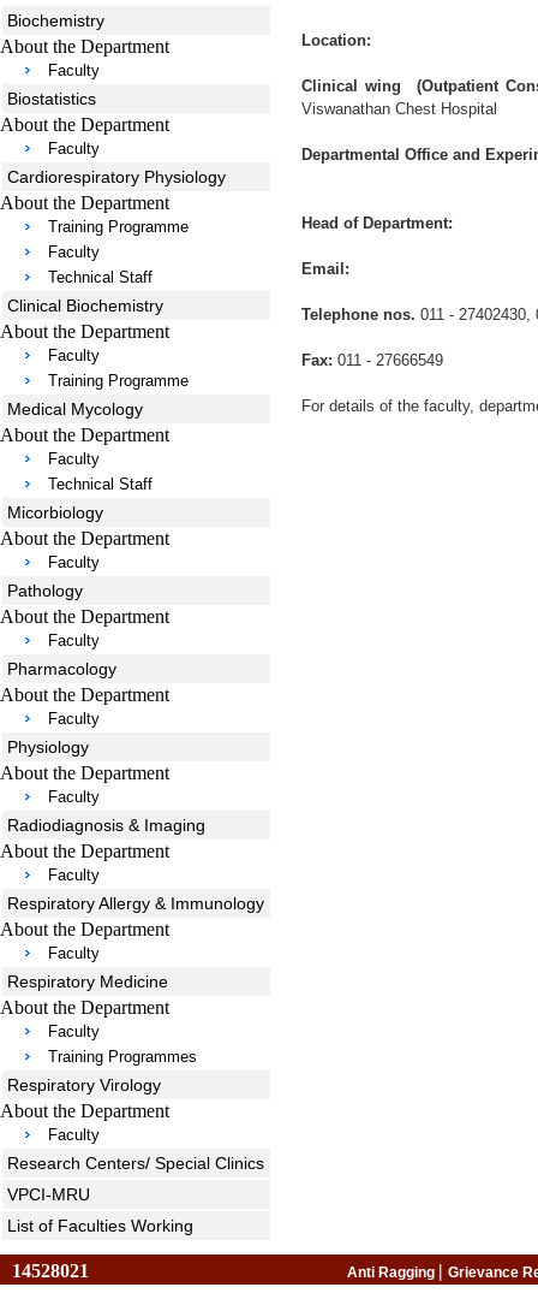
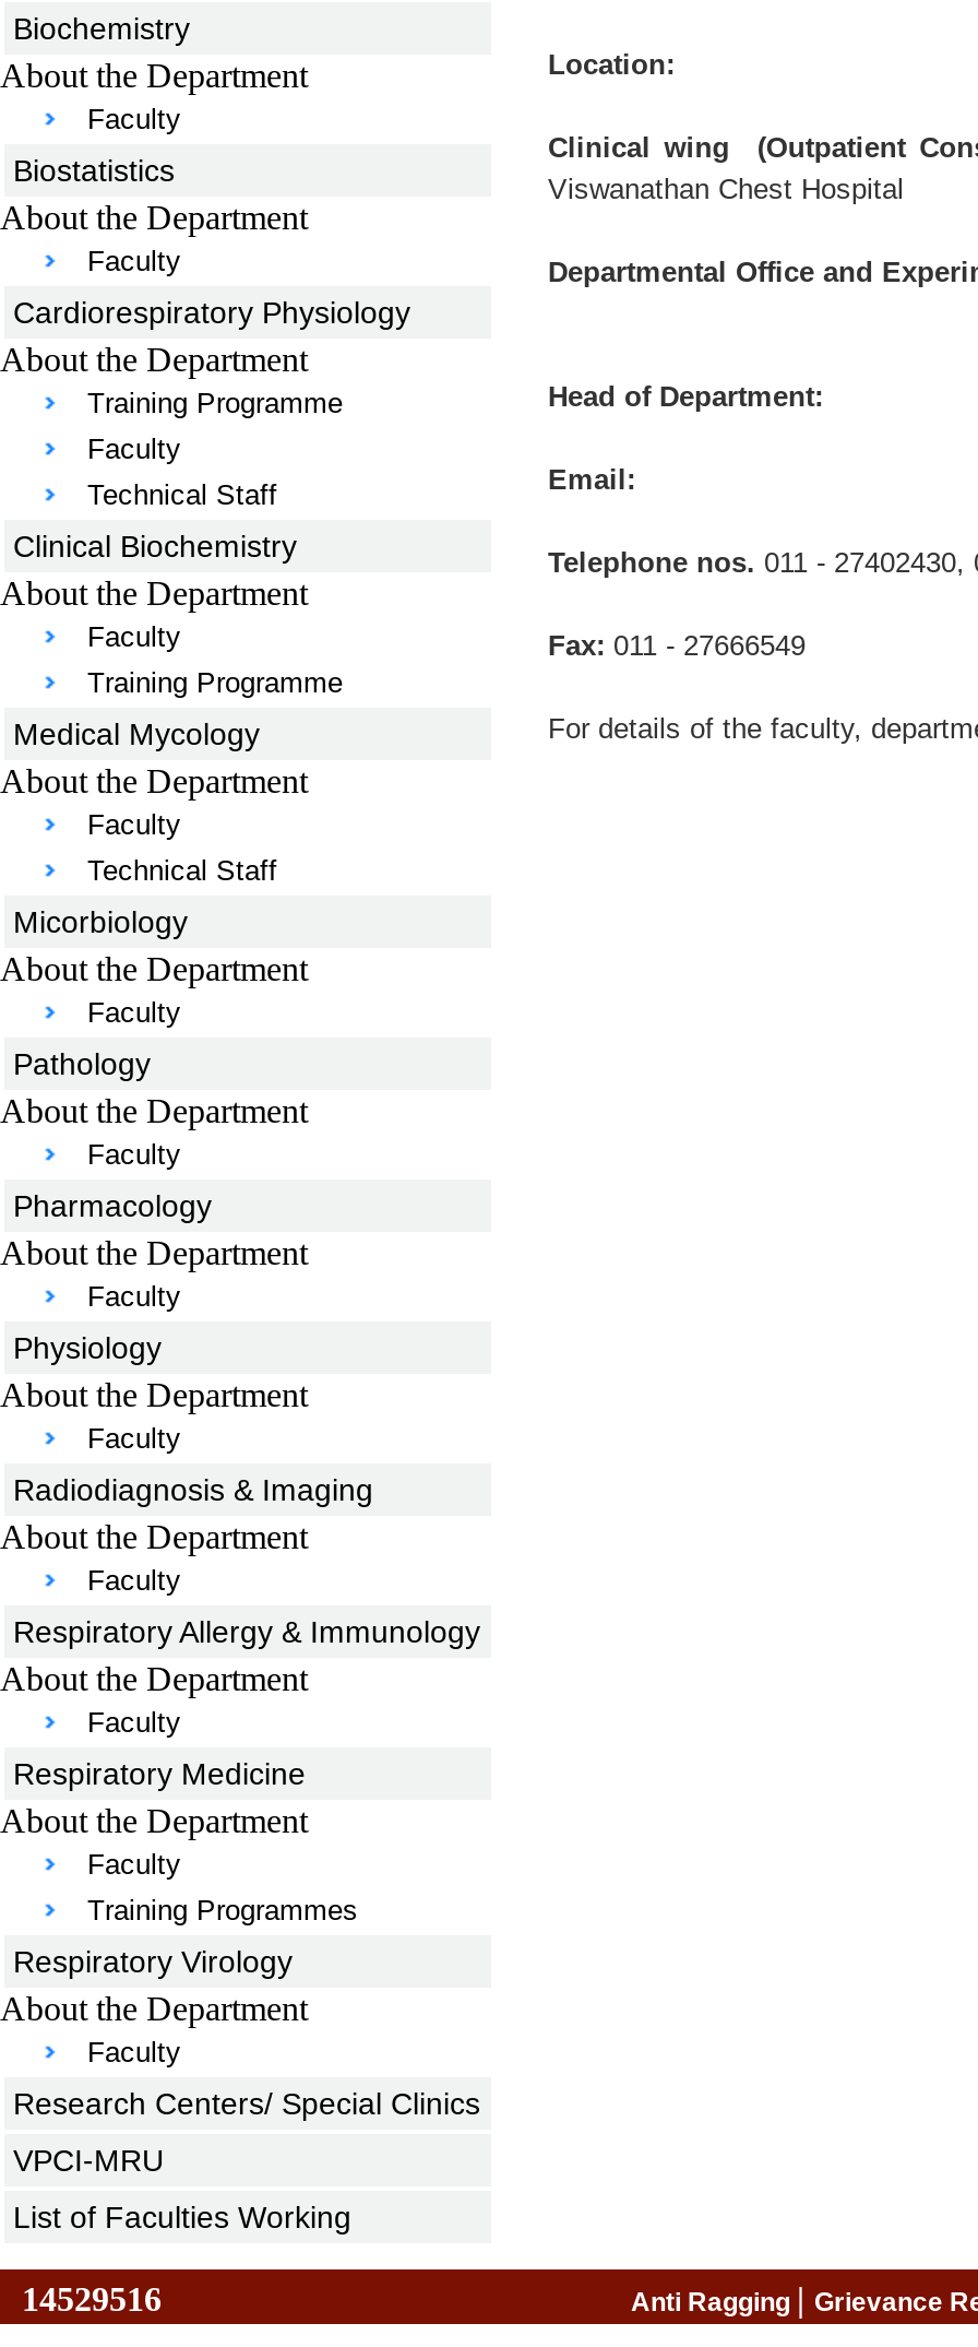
- 14528021
+ 14529516
